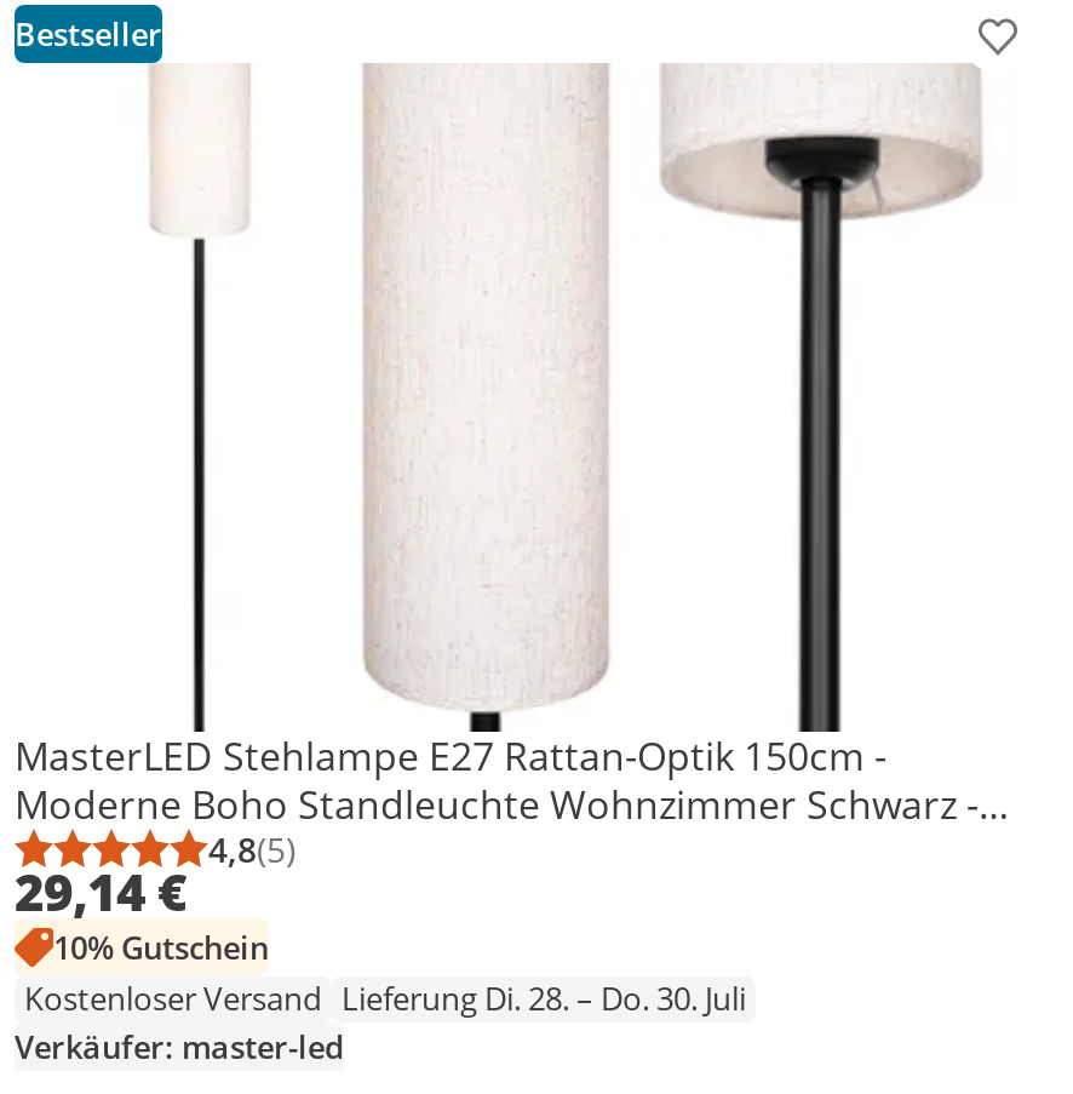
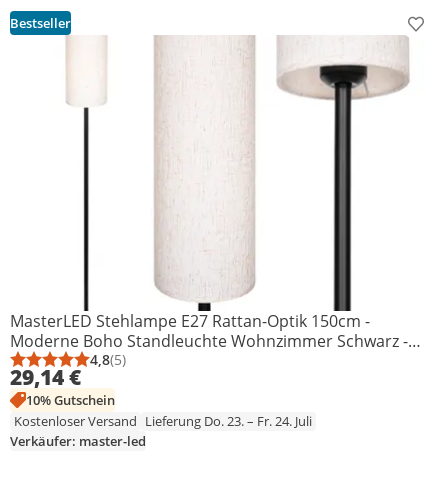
- Kostenloser Versand Lieferung Di. 28. – Do. 30. Juli
+ Kostenloser Versand Lieferung Do. 23. – Fr. 24. Juli
